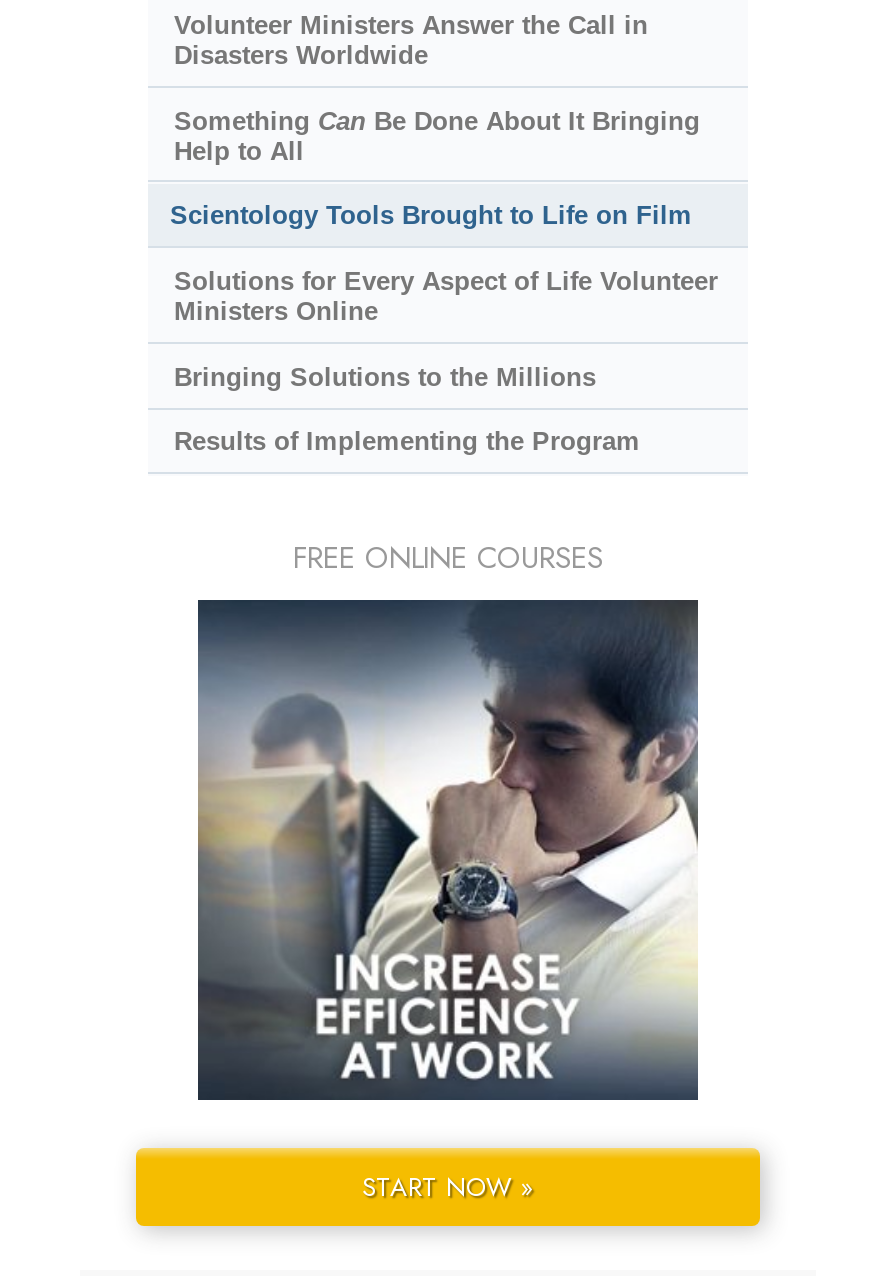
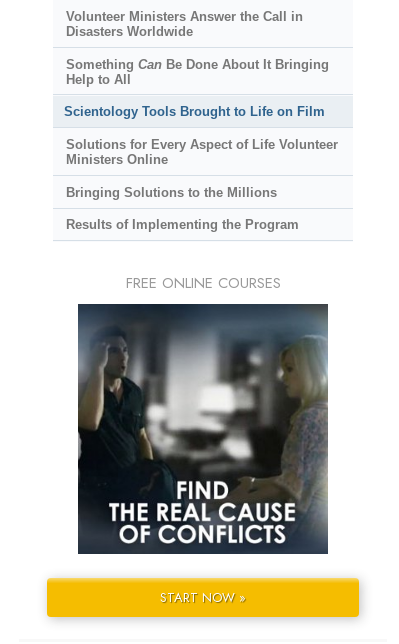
- [image]
+ [image]
